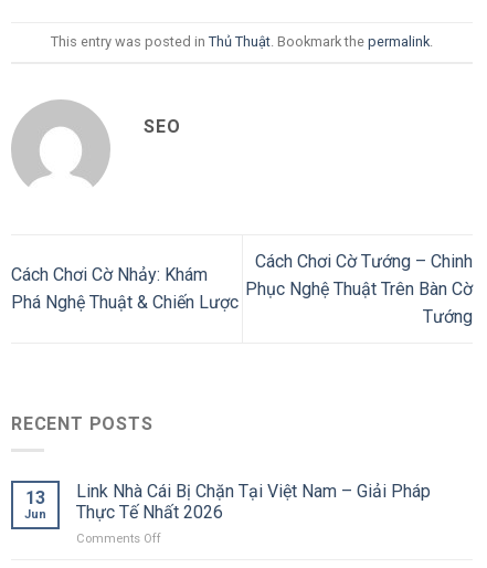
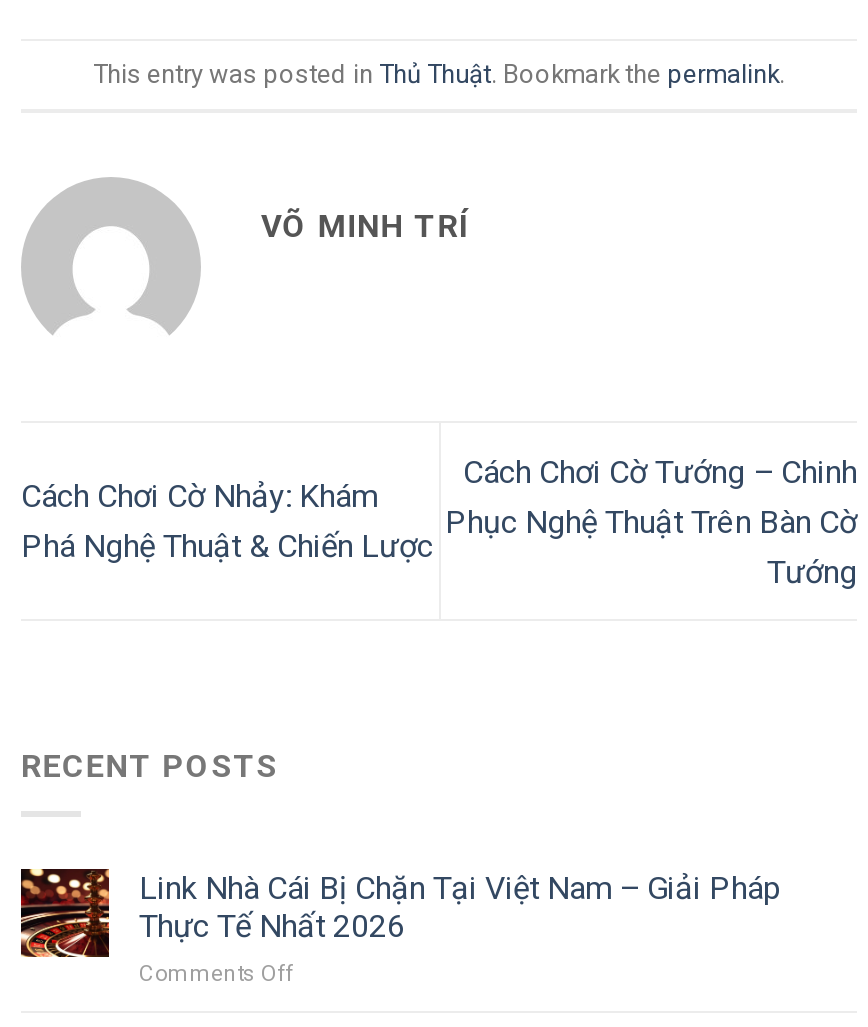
- SEO
+ VÕ MINH TRÍ

- 13
- Jun
